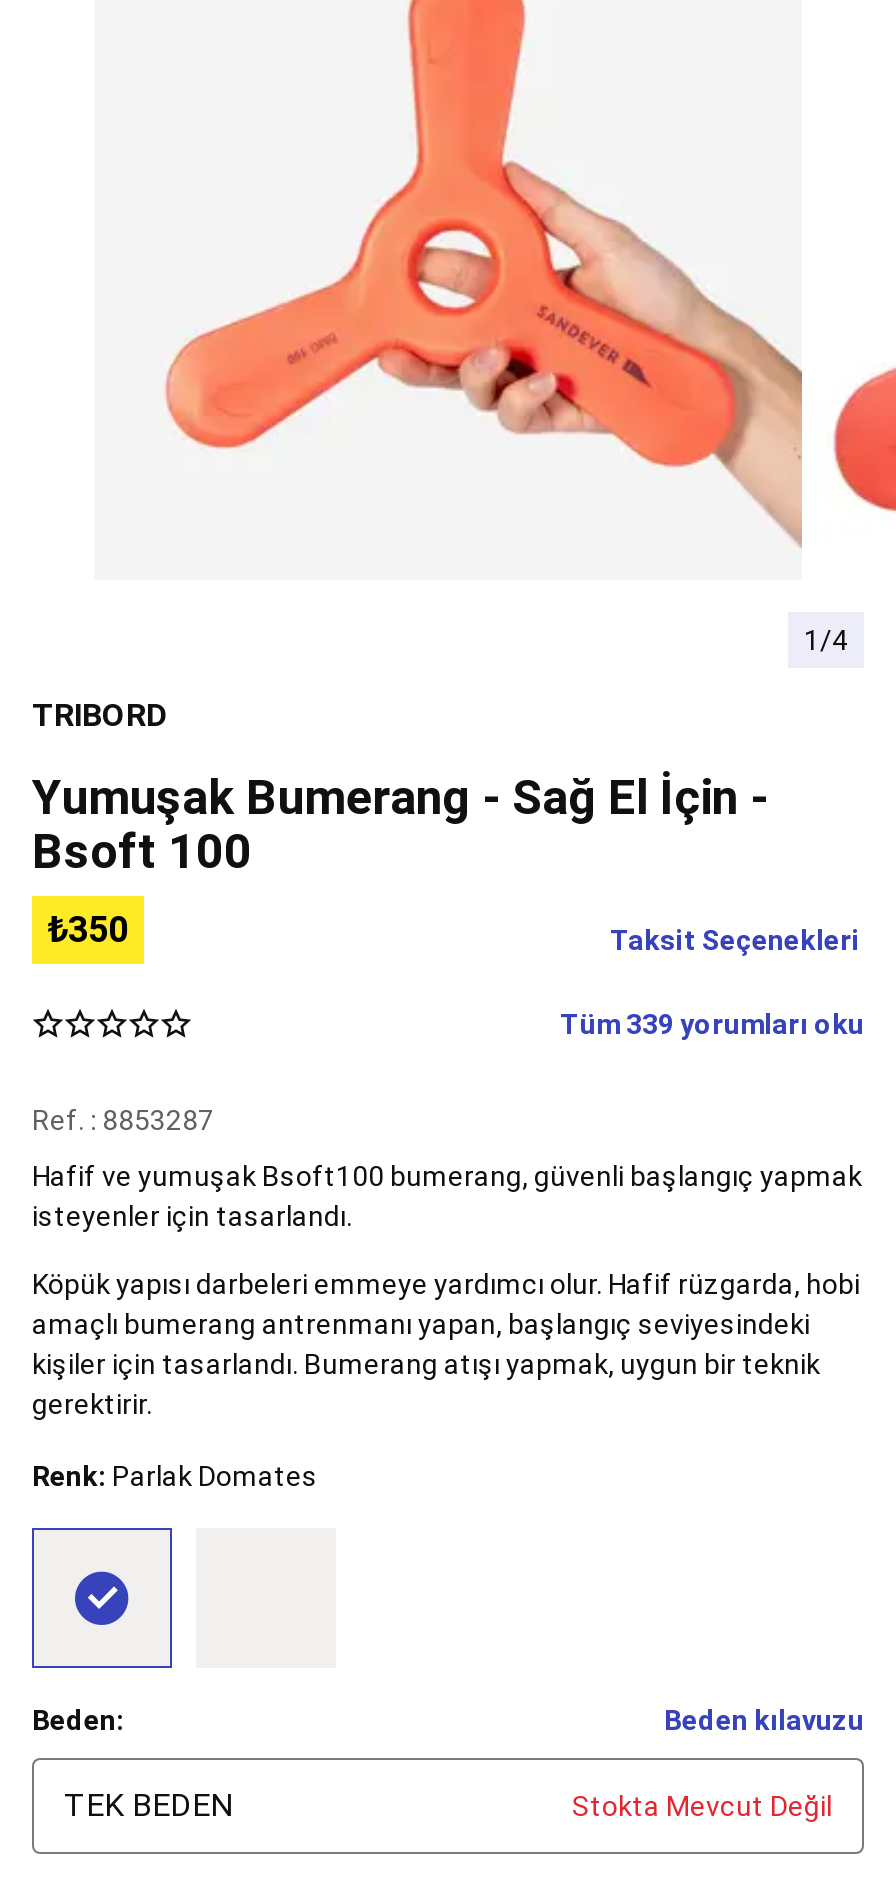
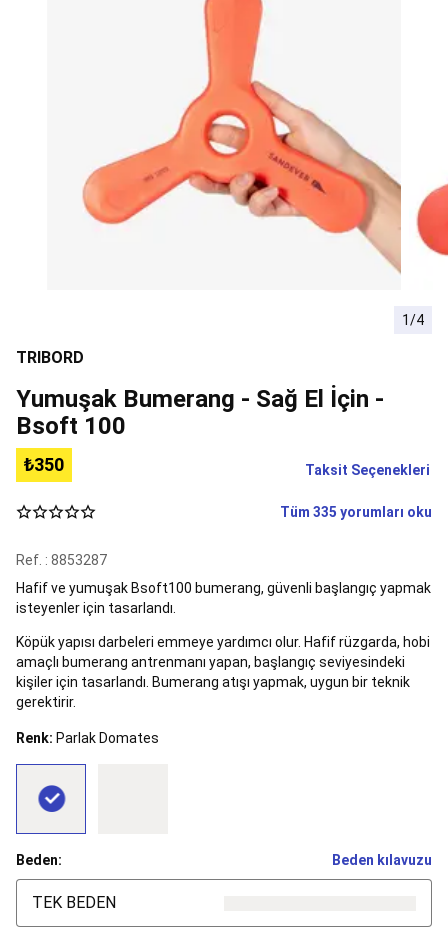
- Tüm 339 yorumları oku
+ Tüm 335 yorumları oku

- Stokta Mevcut Değil
